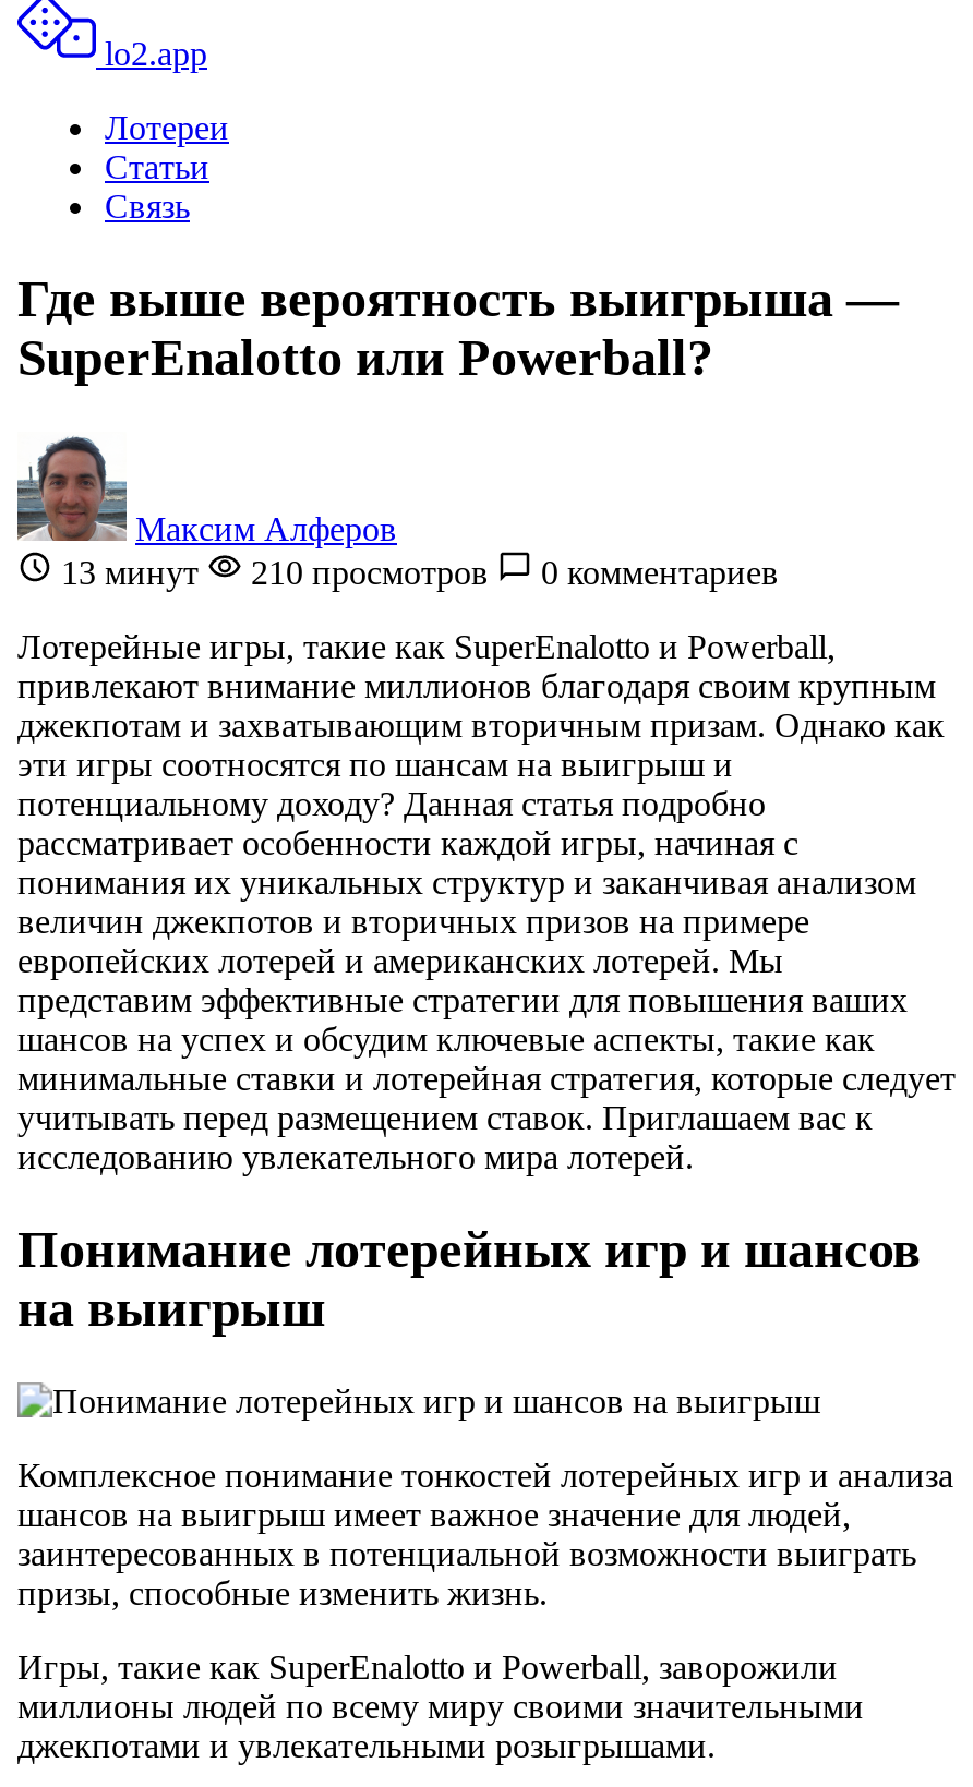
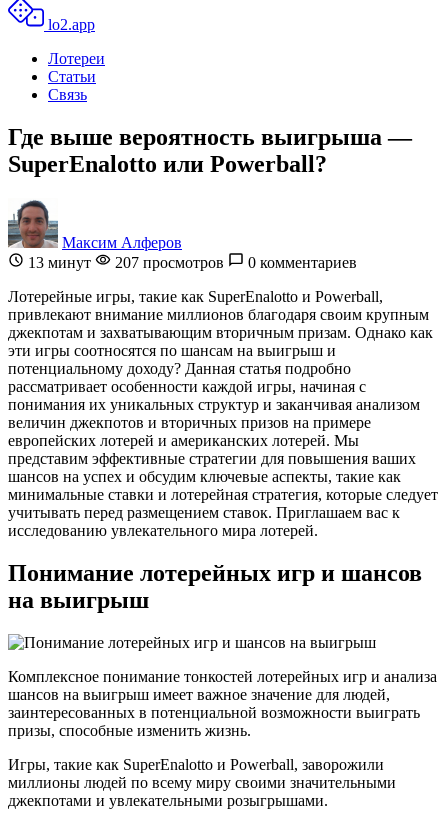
- 210 просмотров
+ 207 просмотров
